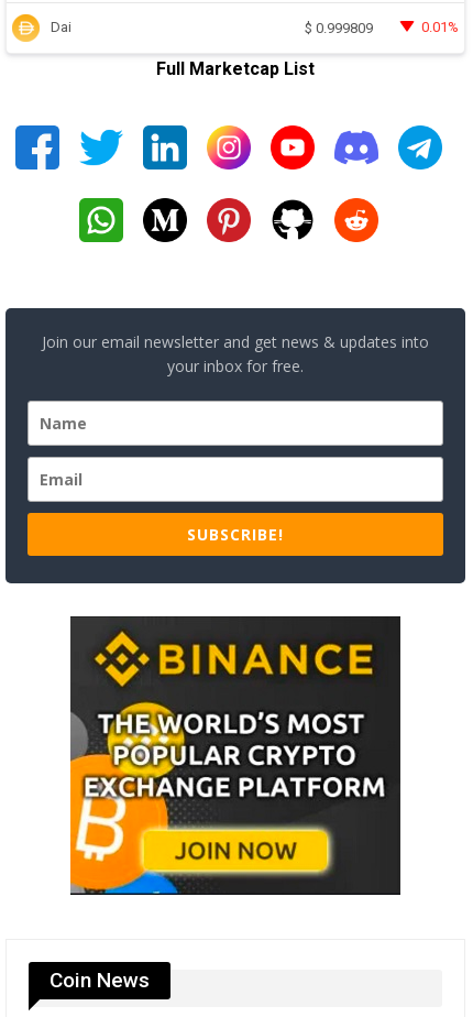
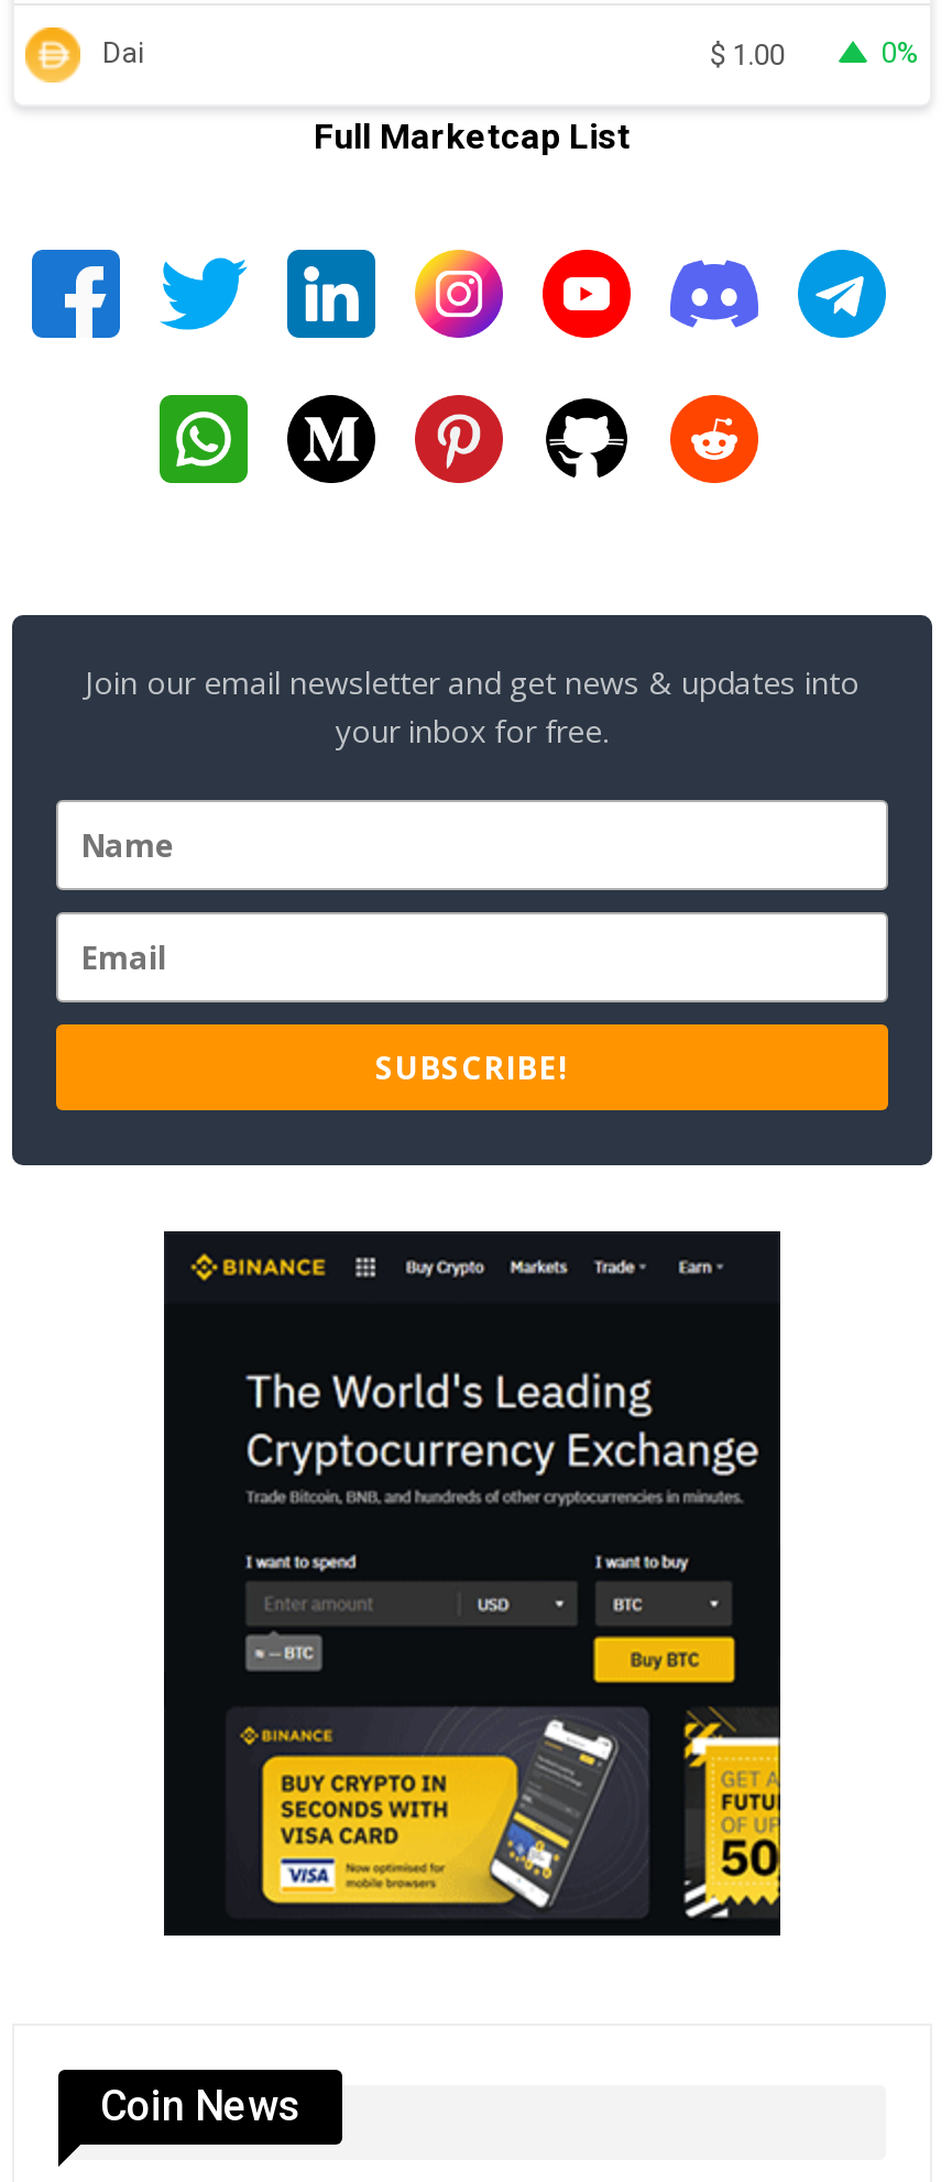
- $ 0.999809
+ $ 1.00

- 0.01%
+ 0%

- [image]
+ [image]
